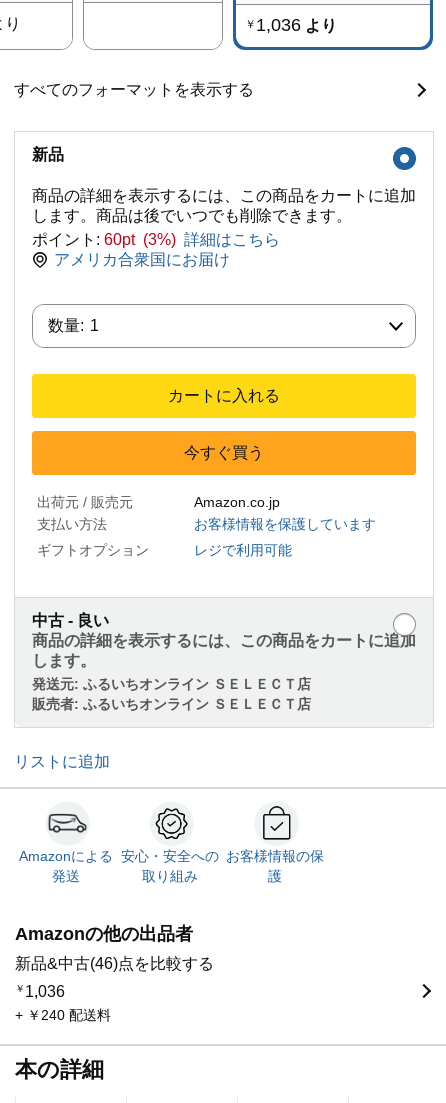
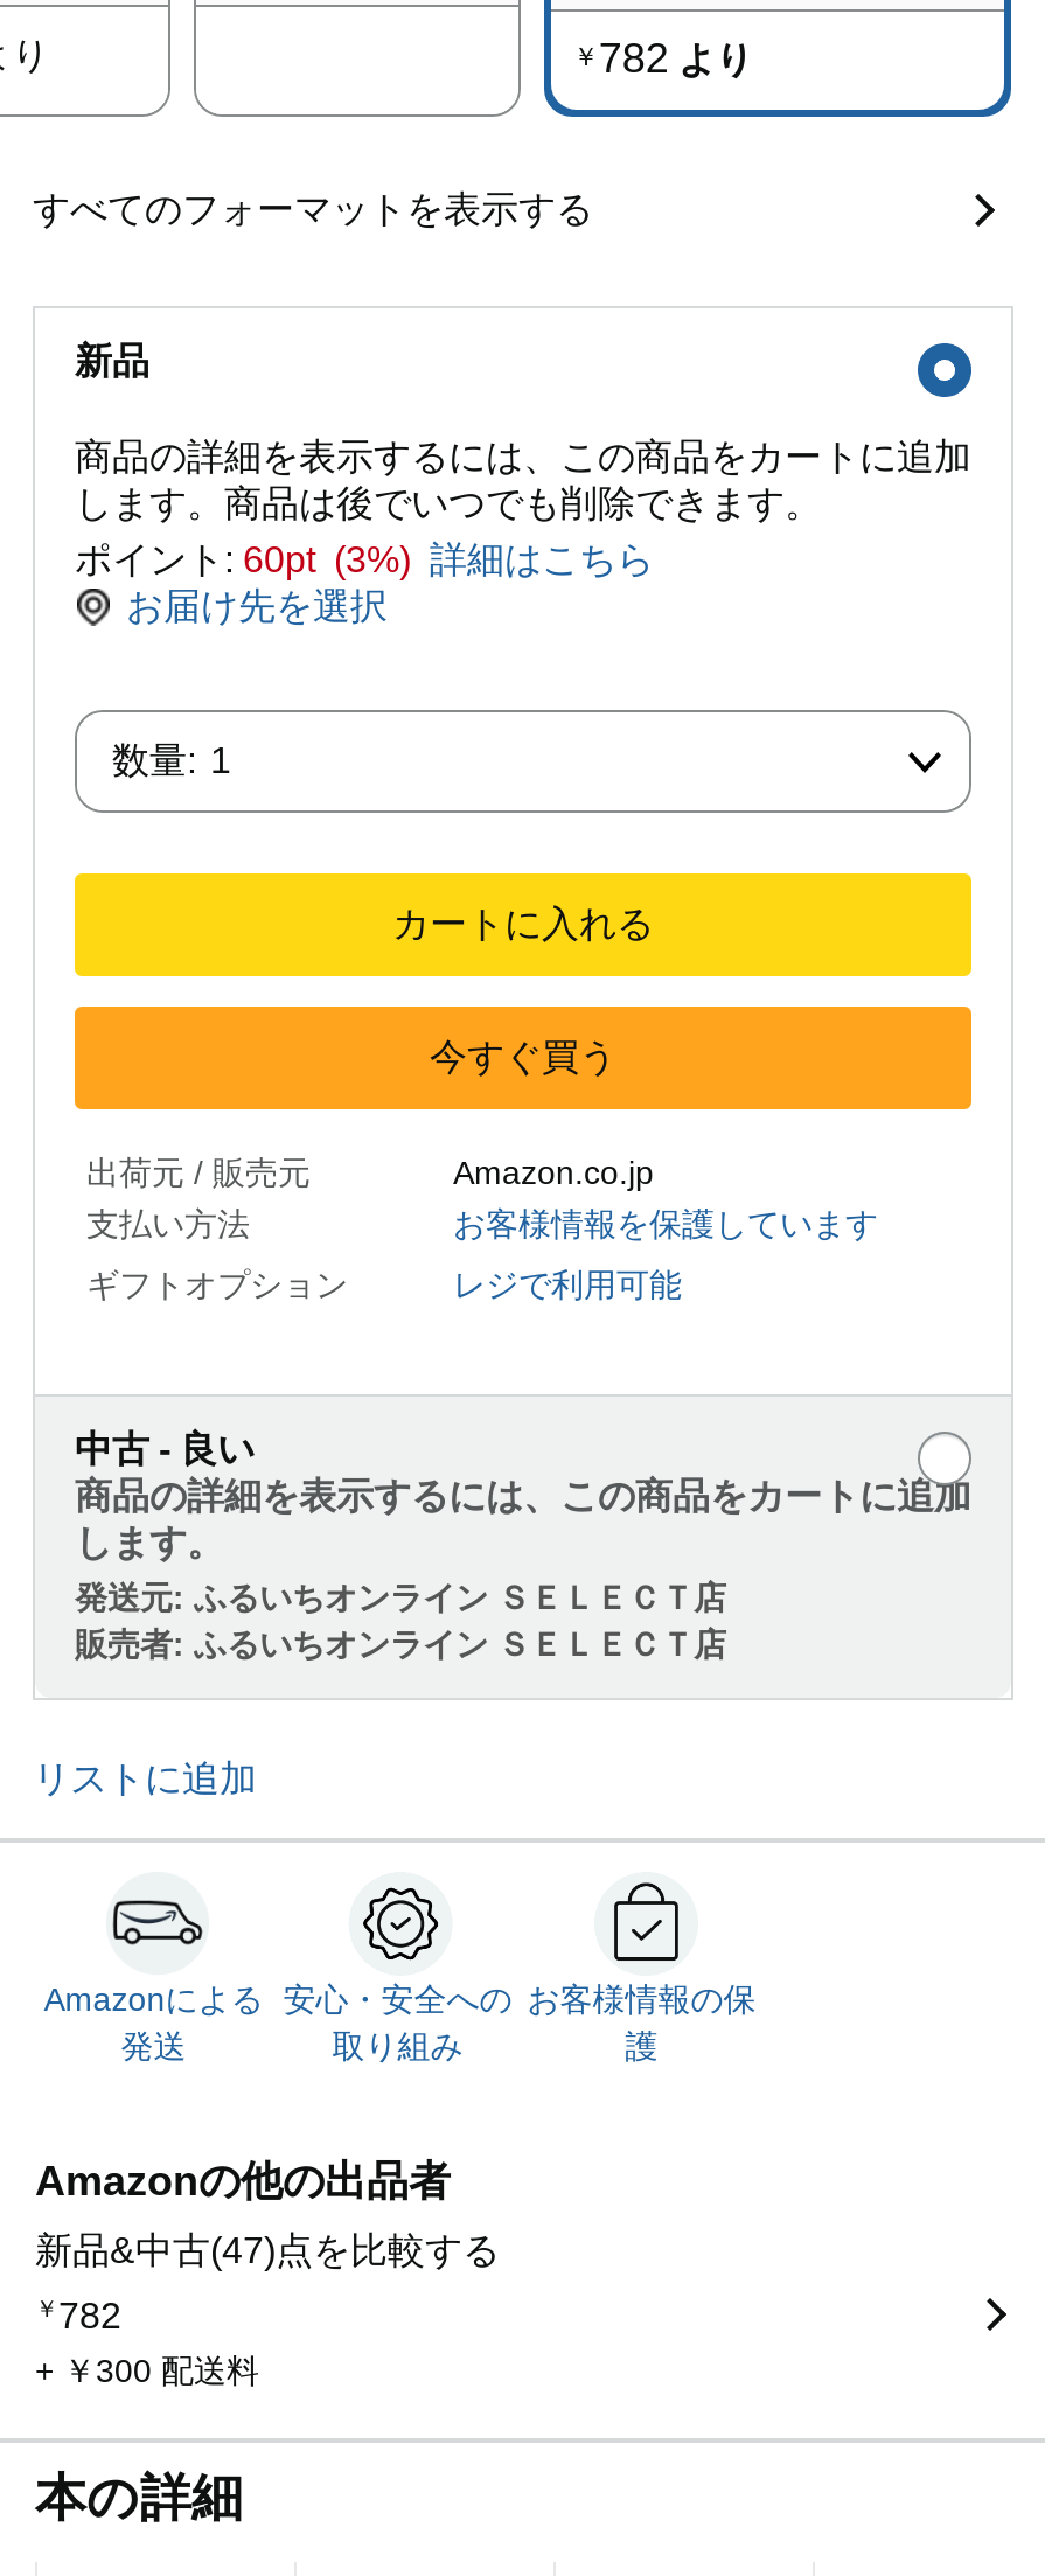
- ￥1,036より
+ ￥782より

- アメリカ合衆国にお届け
+ お届け先を選択

- 新品&中古(46)点を比較する
+ 新品&中古(47)点を比較する

- ￥1,036
+ ￥782

- + ￥240 配送料
+ + ￥300 配送料
